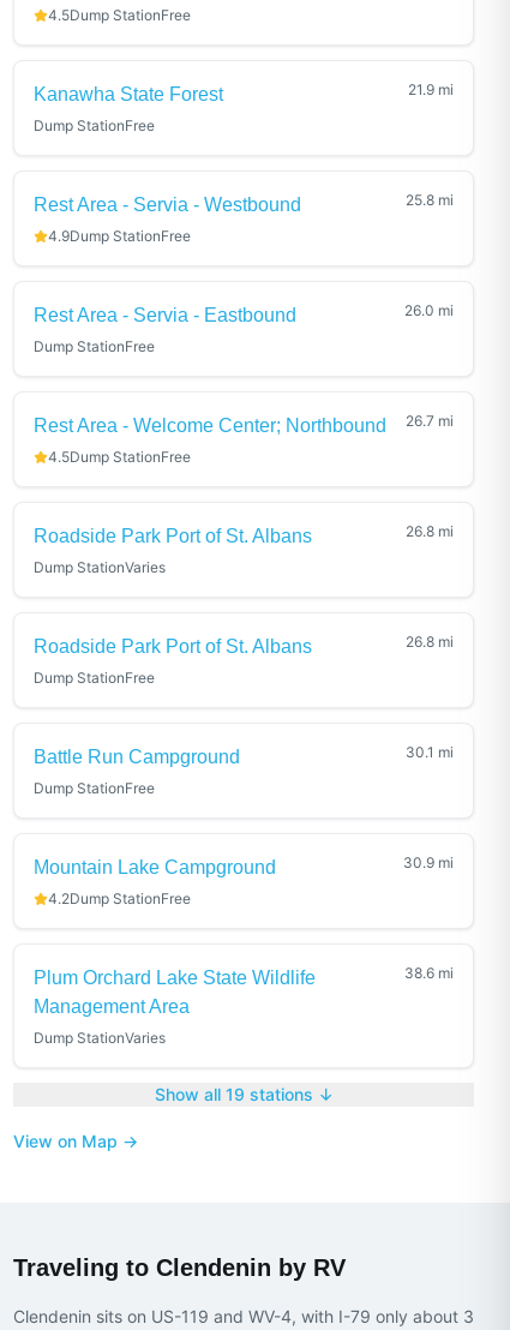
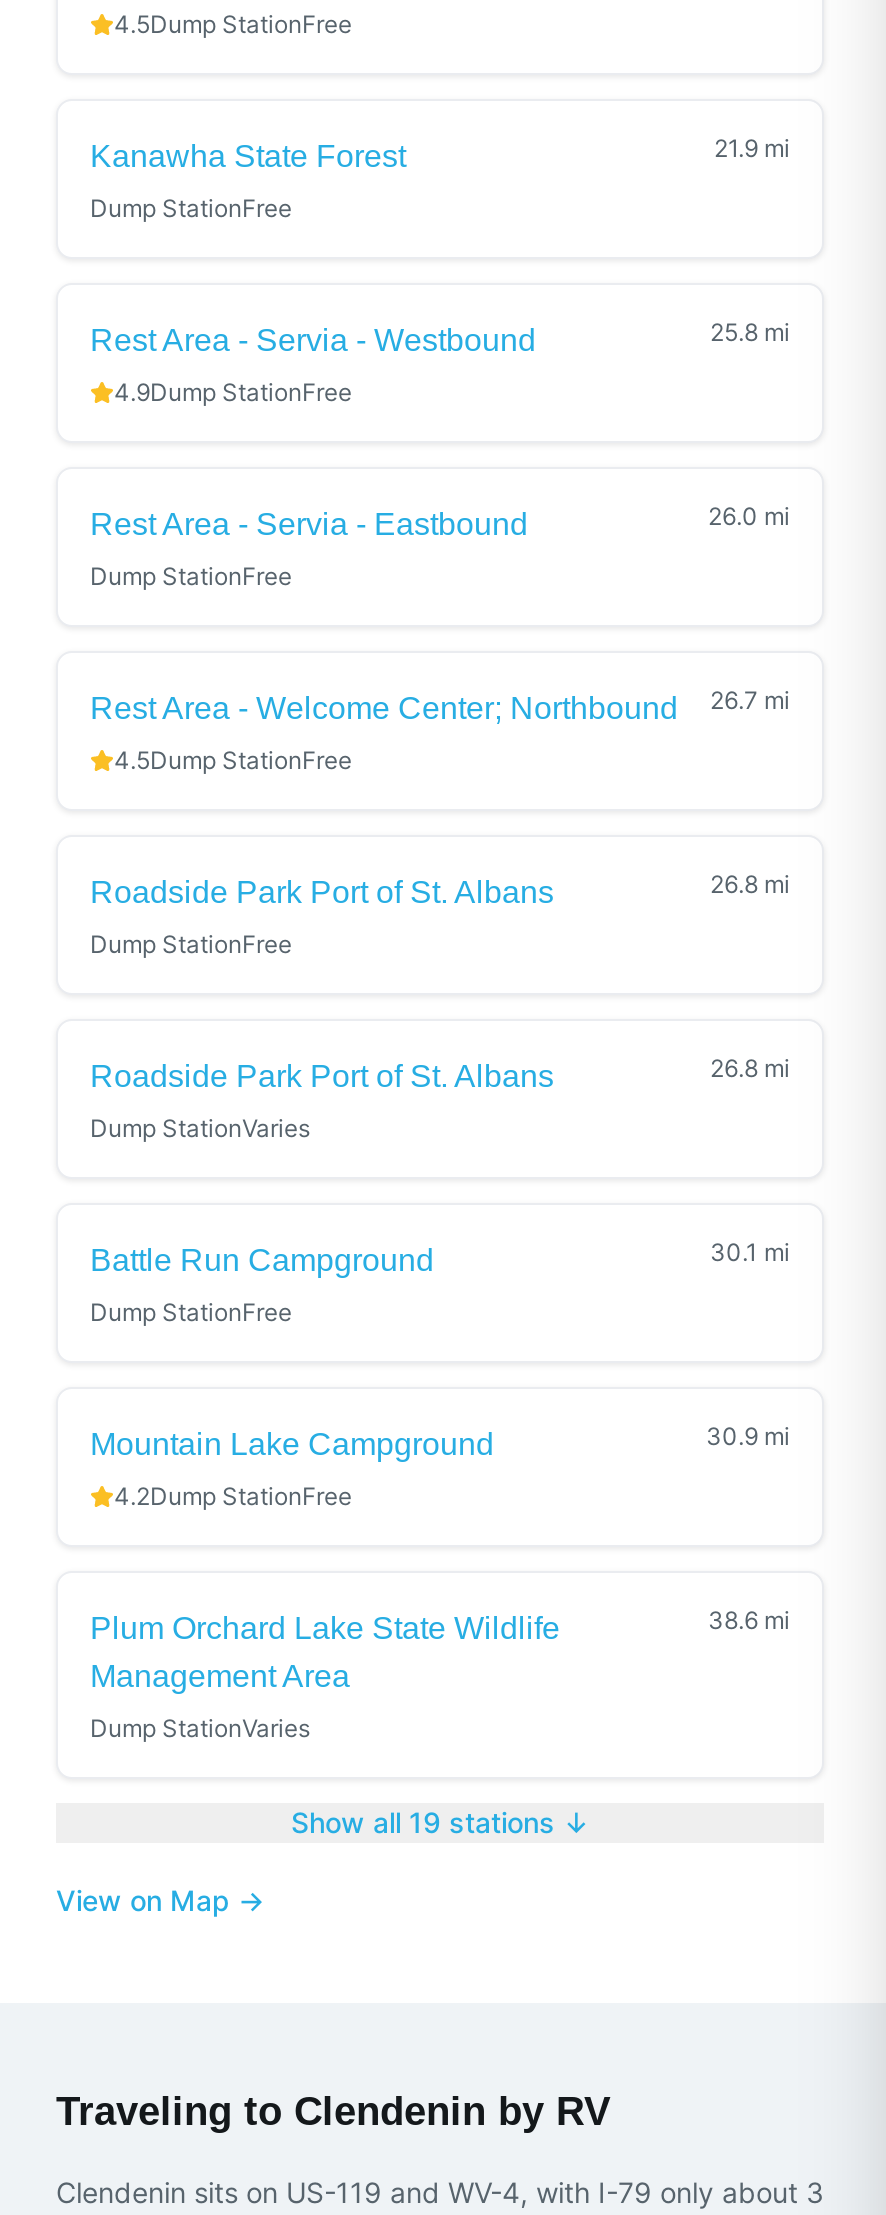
- Dump StationVaries
+ Dump StationFree

- Dump StationFree
+ Dump StationVaries
